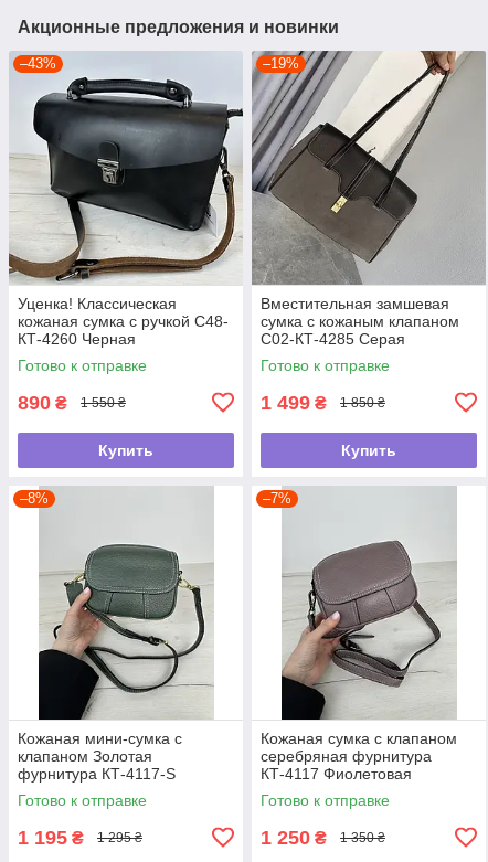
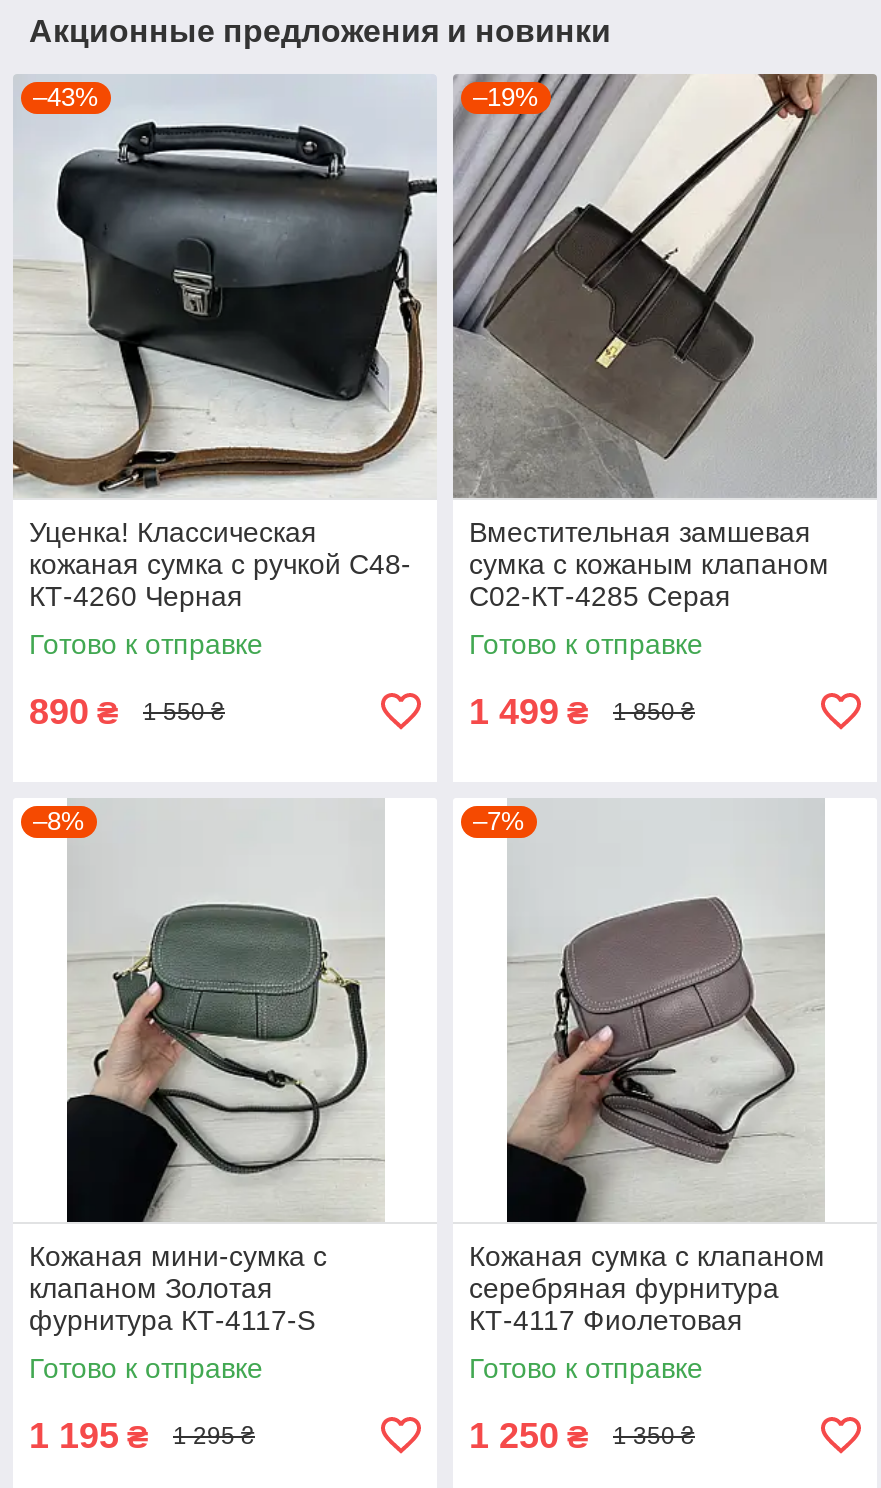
- Купить

- Купить
